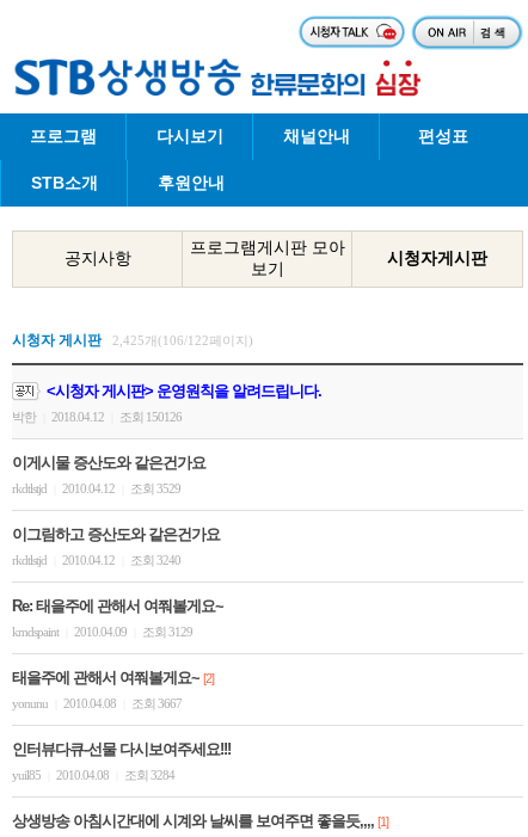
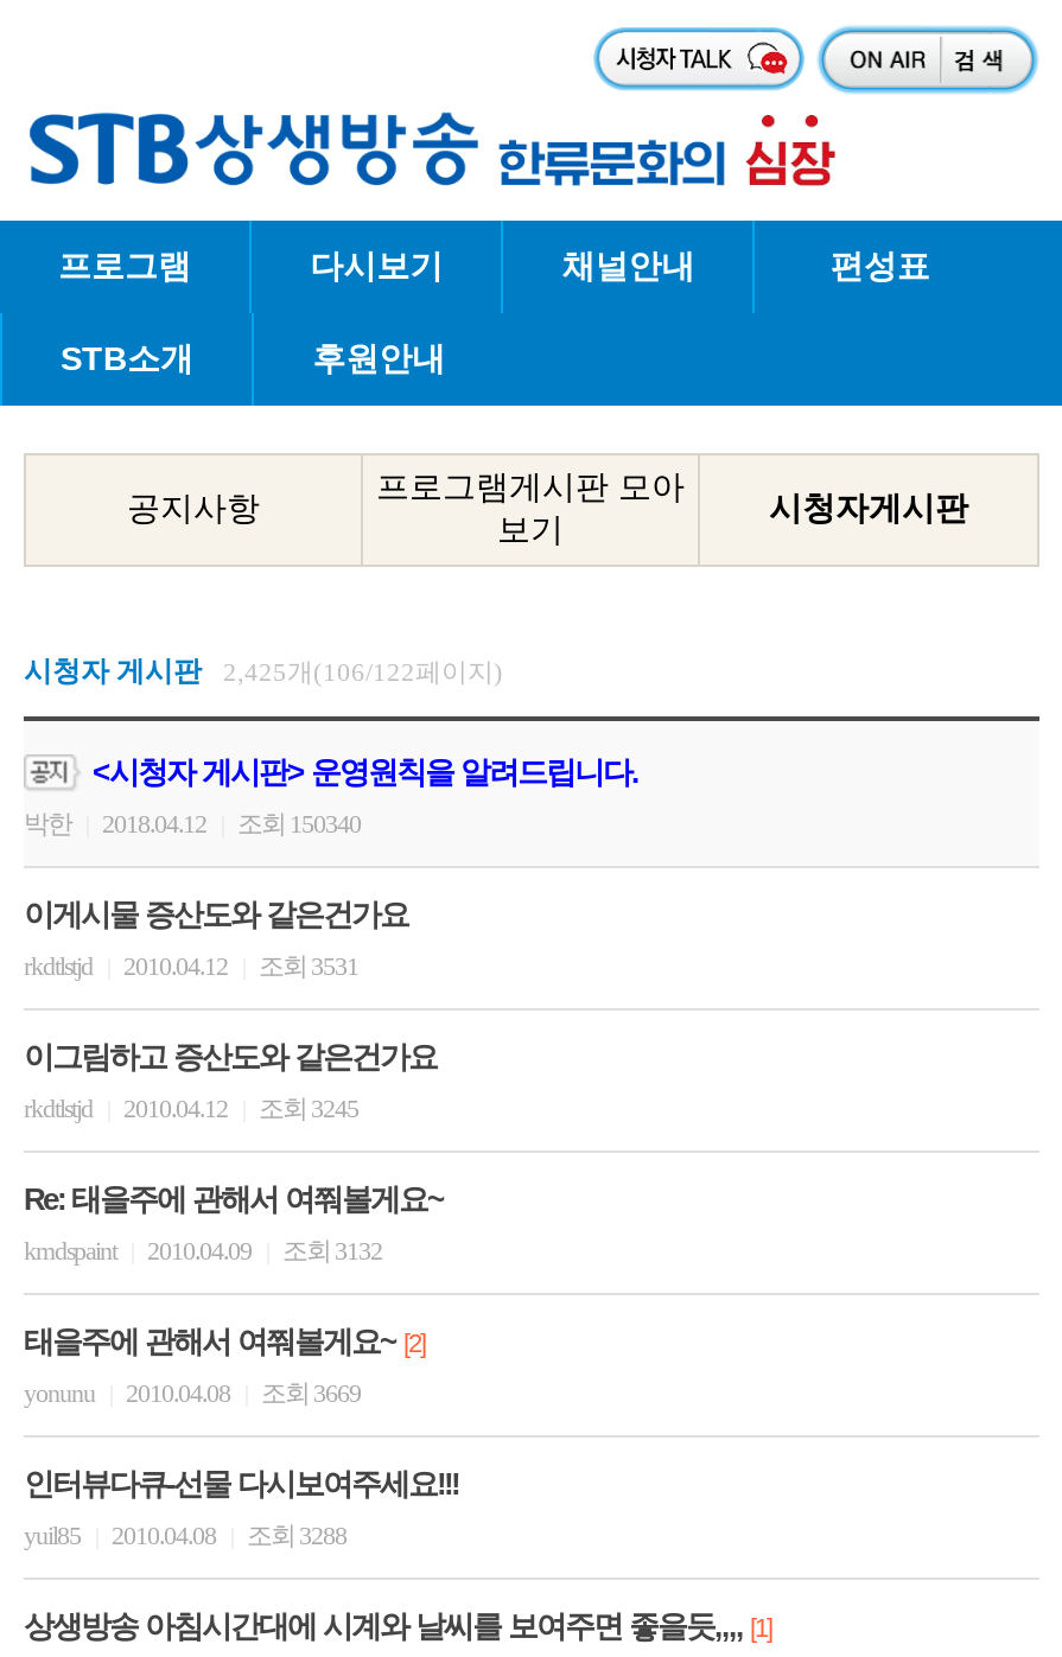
- 박한 2018.04.12 조회 150126
+ 박한 2018.04.12 조회 150340

- rkdtlstjd 2010.04.12 조회 3529
+ rkdtlstjd 2010.04.12 조회 3531

- rkdtlstjd 2010.04.12 조회 3240
+ rkdtlstjd 2010.04.12 조회 3245

- kmdspaint 2010.04.09 조회 3129
+ kmdspaint 2010.04.09 조회 3132

- yonunu 2010.04.08 조회 3667
+ yonunu 2010.04.08 조회 3669

- yuil85 2010.04.08 조회 3284
+ yuil85 2010.04.08 조회 3288
